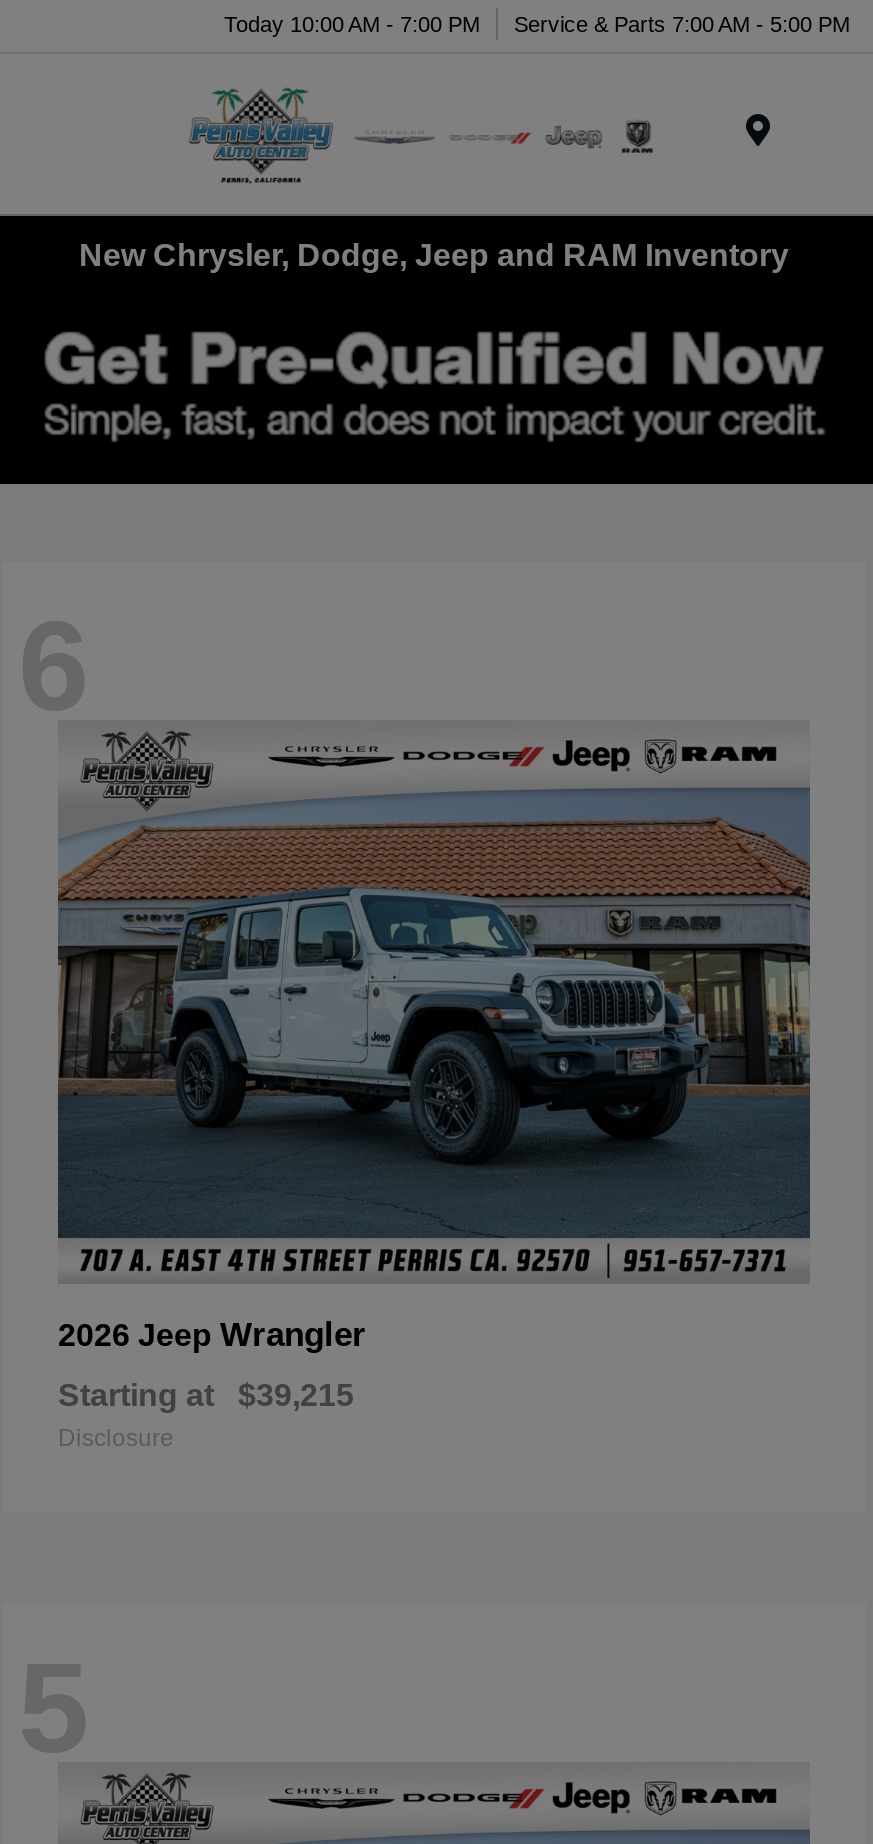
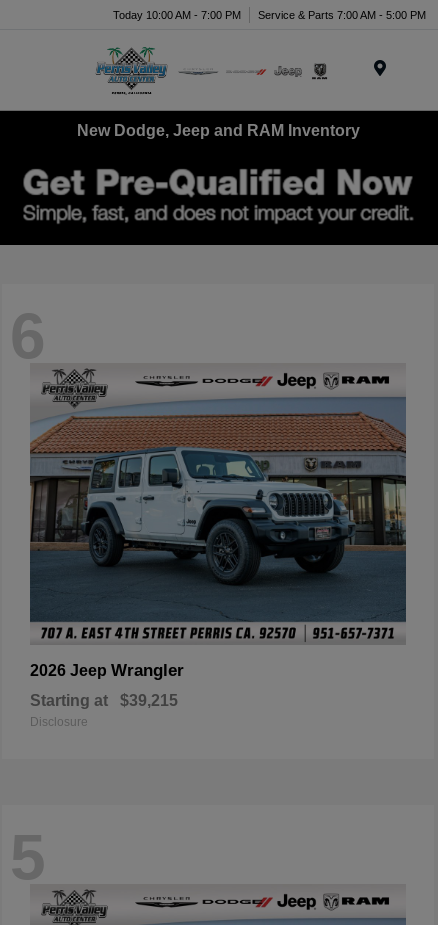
- New Chrysler, Dodge, Jeep and RAM Inventory
+ New Dodge, Jeep and RAM Inventory
